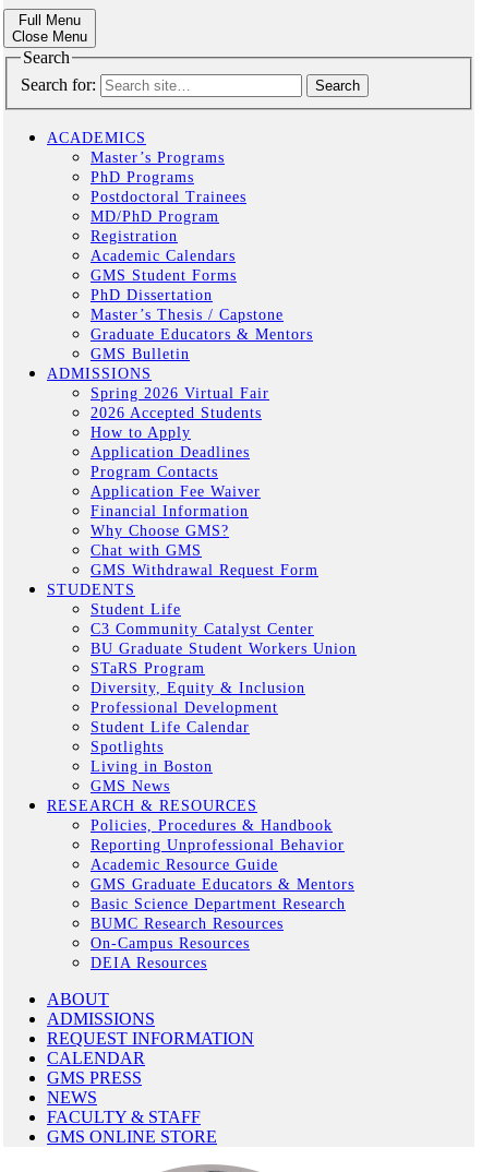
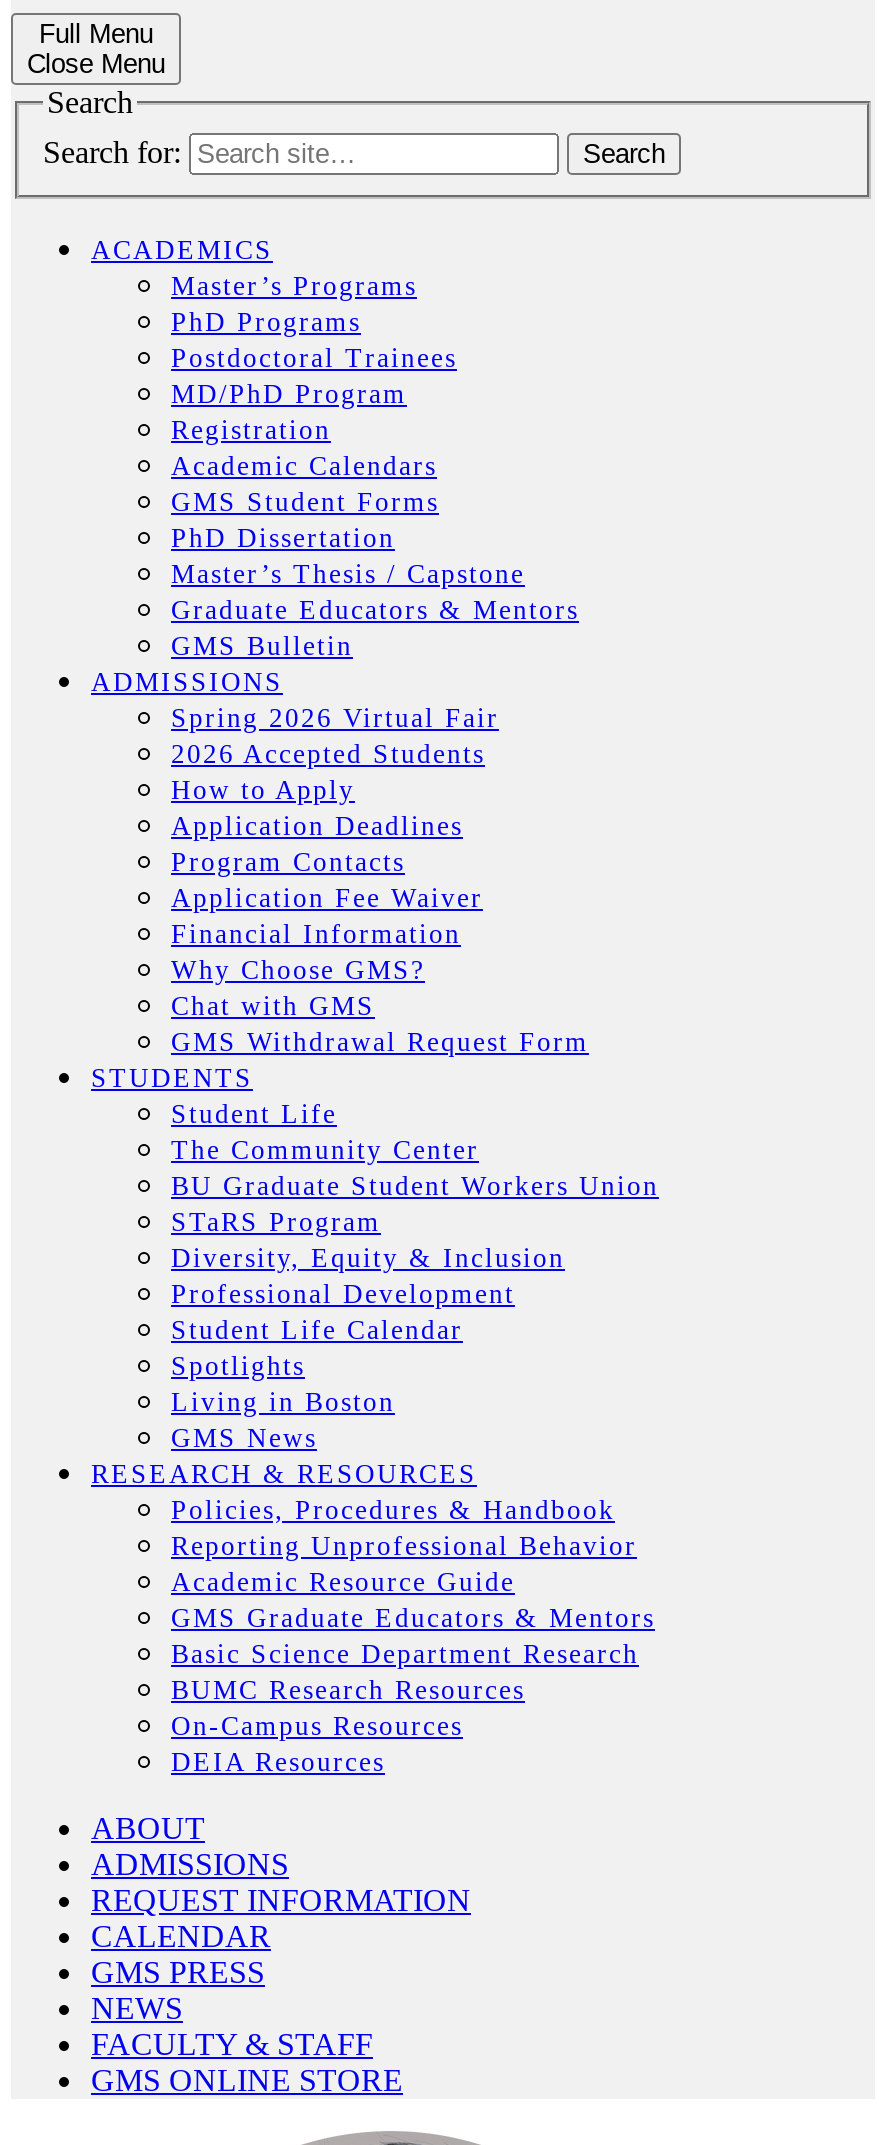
- C3 Community Catalyst Center
+ The Community Center
